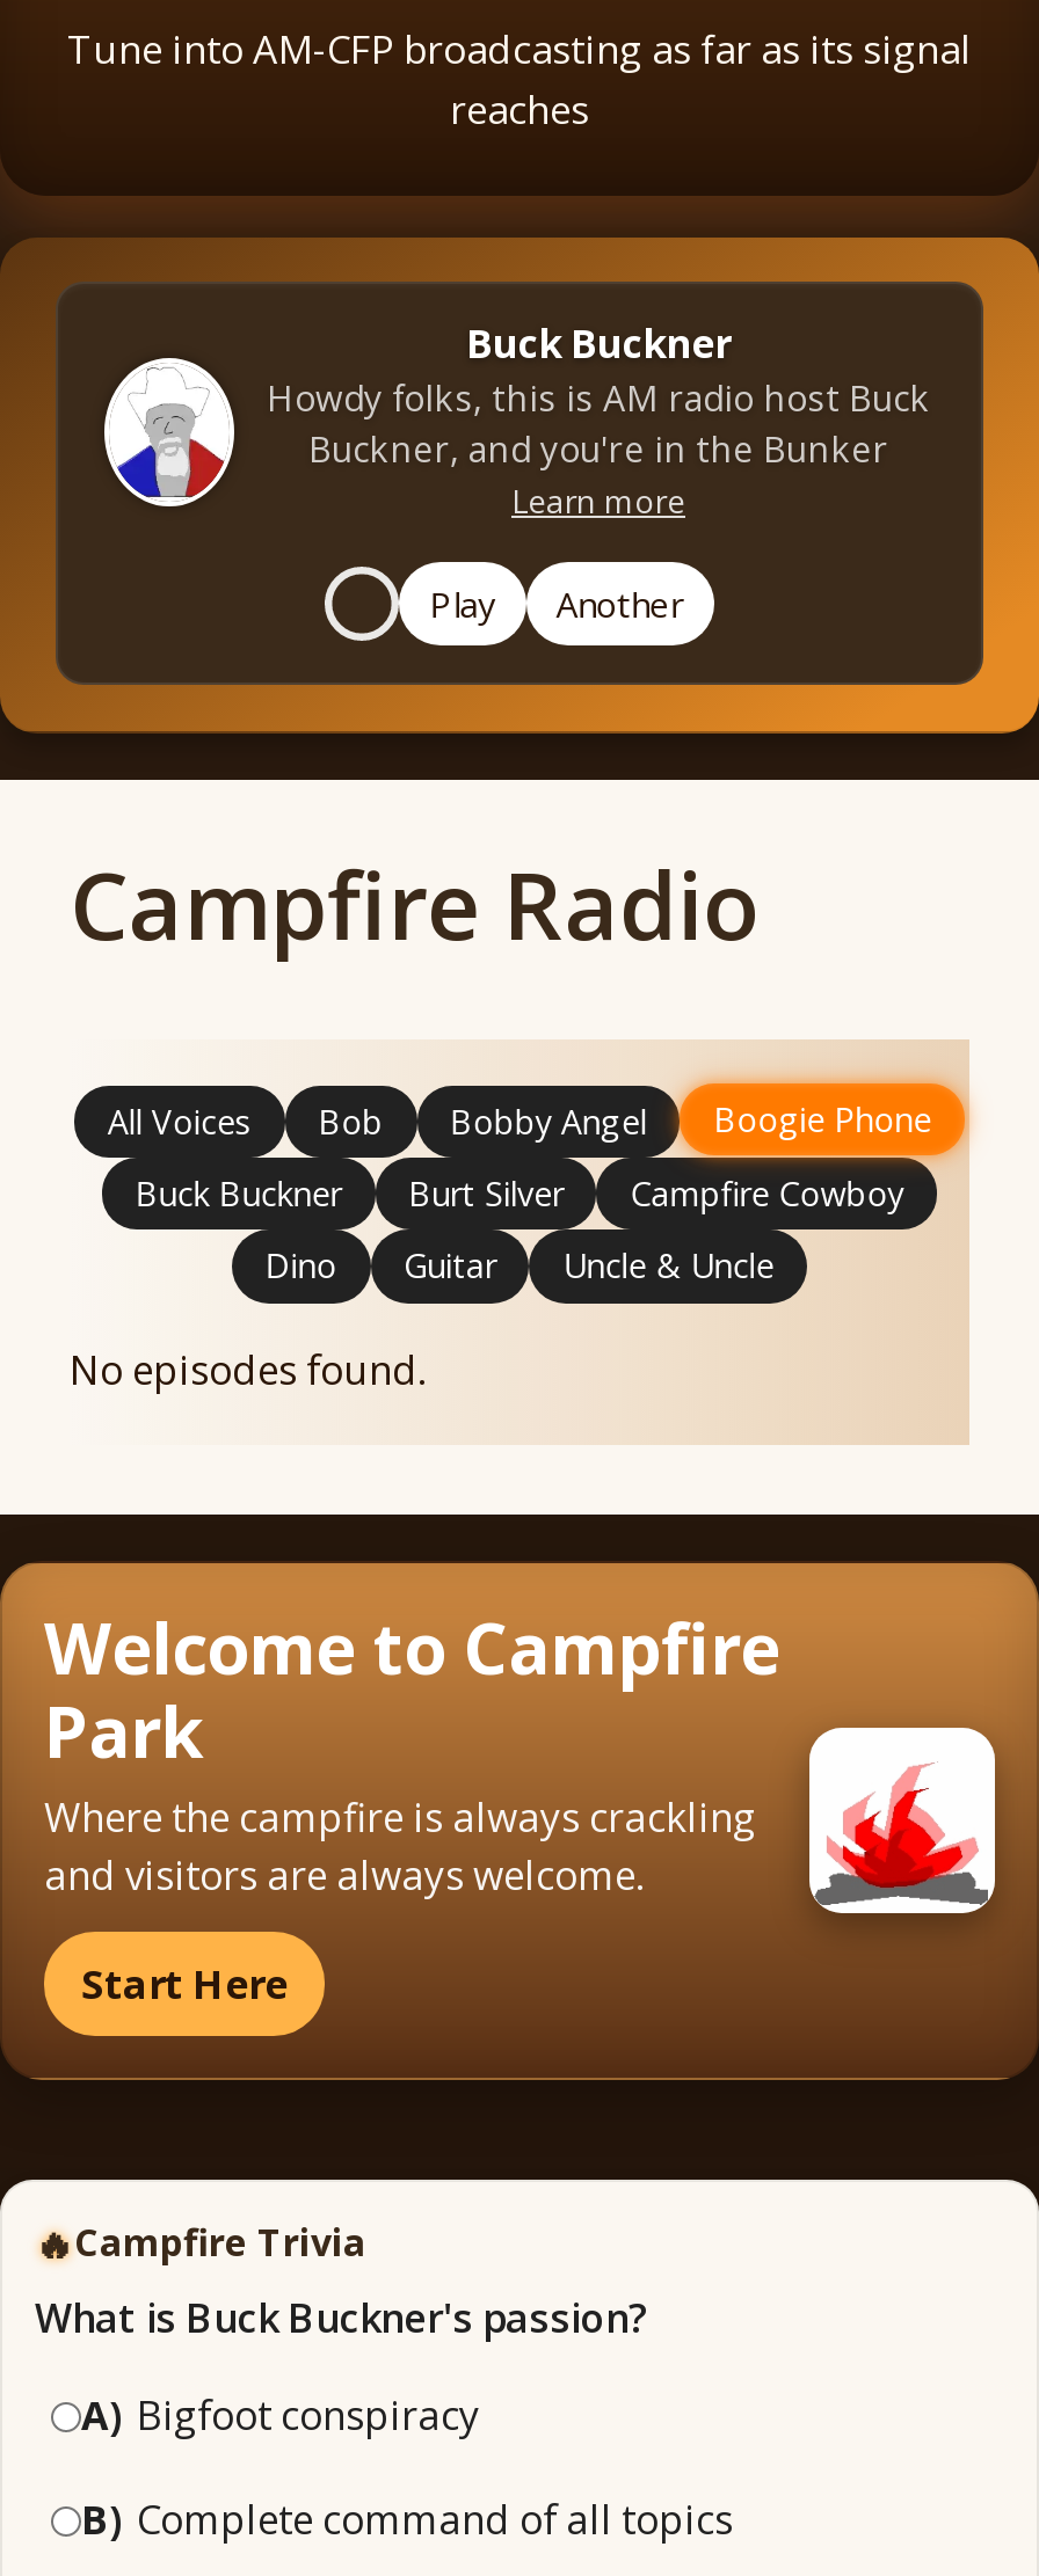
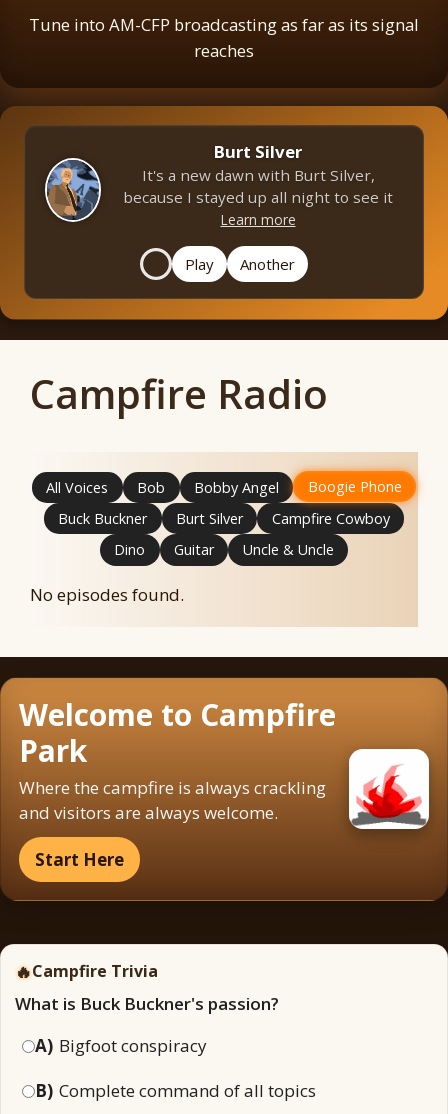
- [image]
- Buck Buckner
- Howdy folks, this is AM radio host Buck
- Buckner, and you're in the Bunker
+ [image]
+ Burt Silver
+ It's a new dawn with Burt Silver,
+ because I stayed up all night to see it
